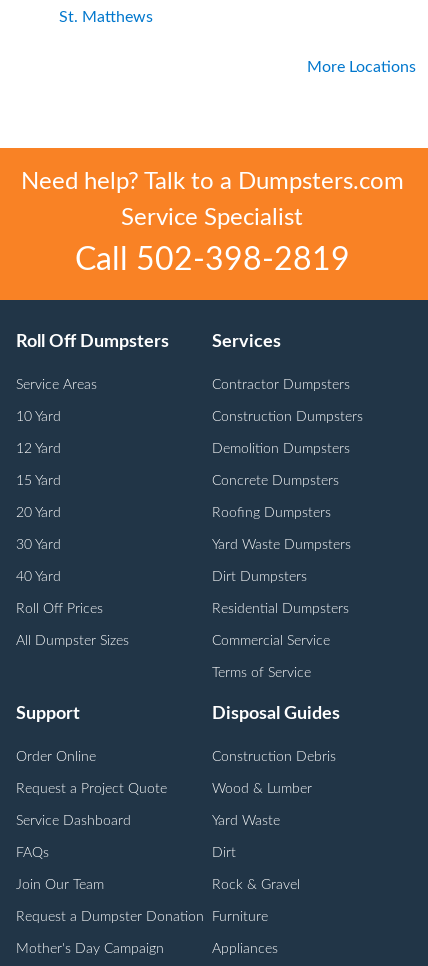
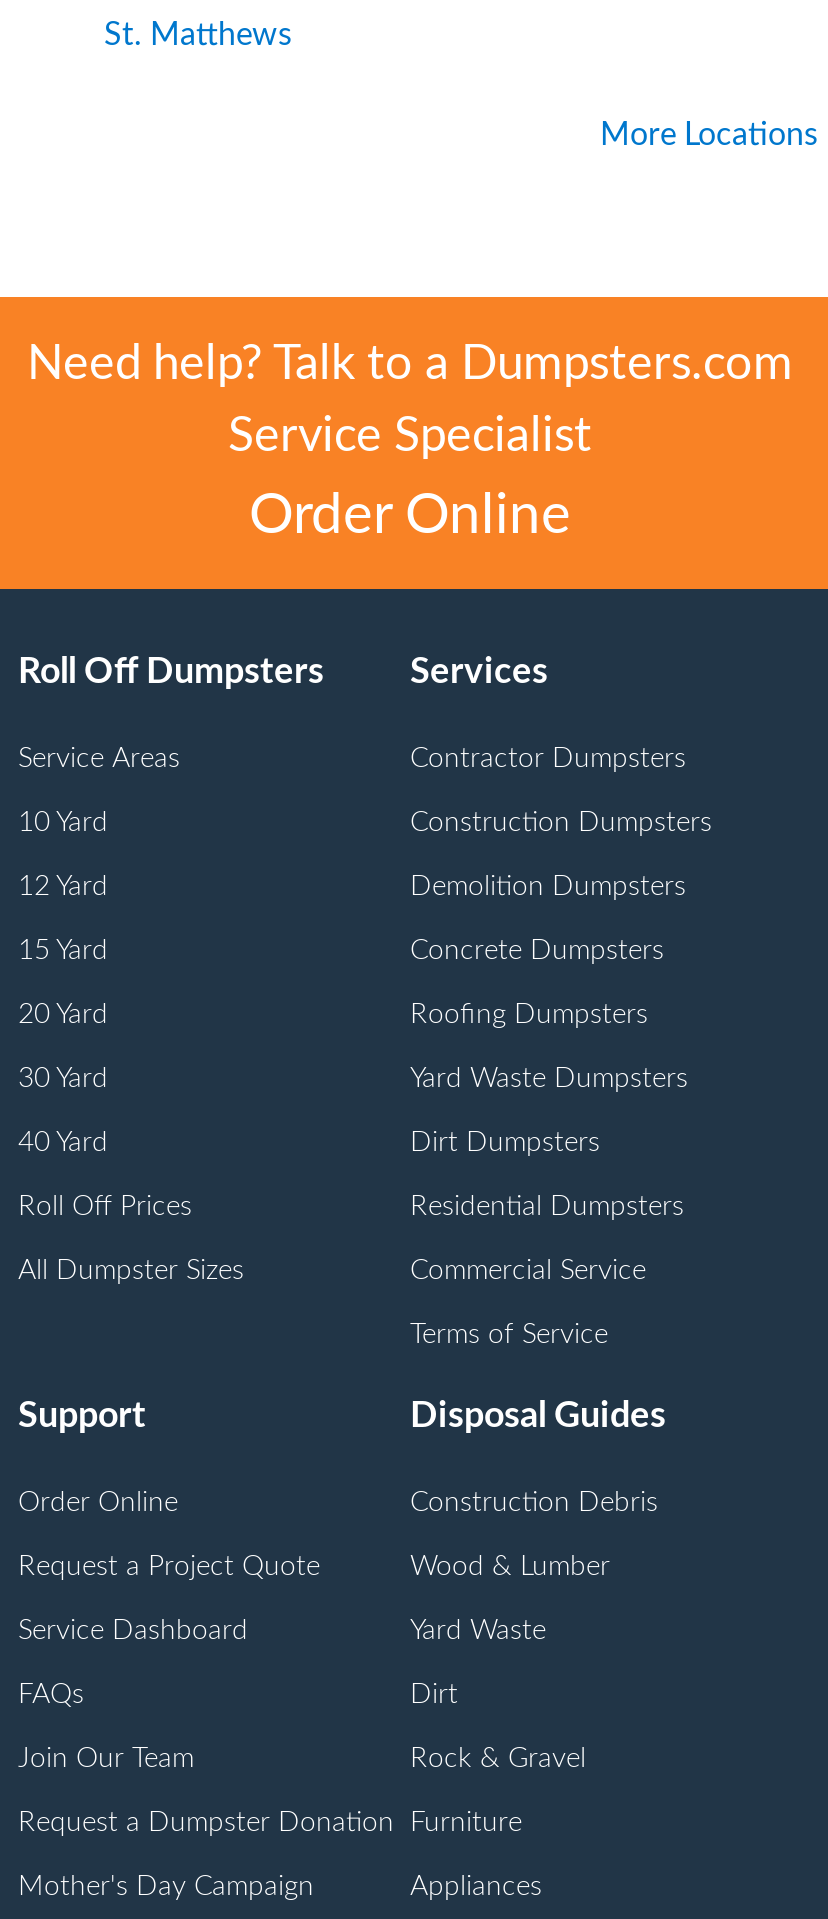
- Call 502-398-2819
+ Order Online
